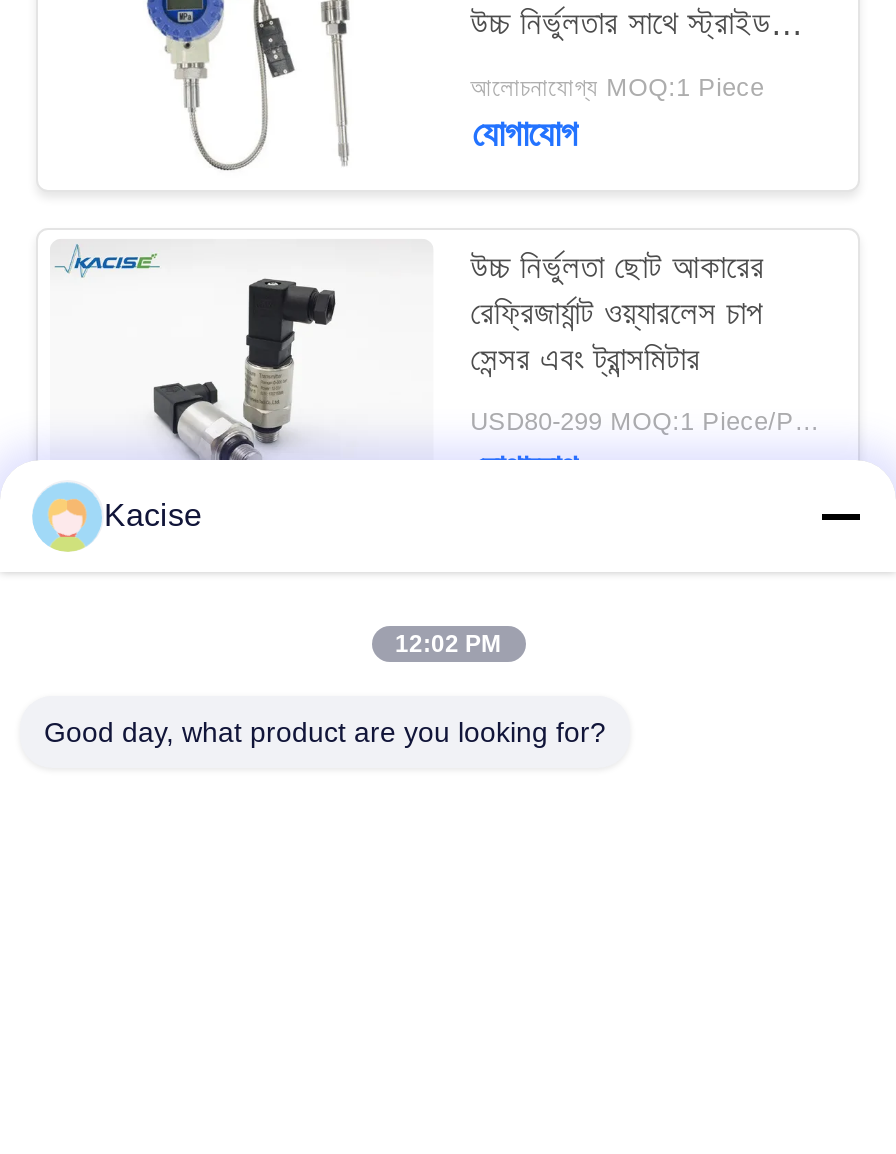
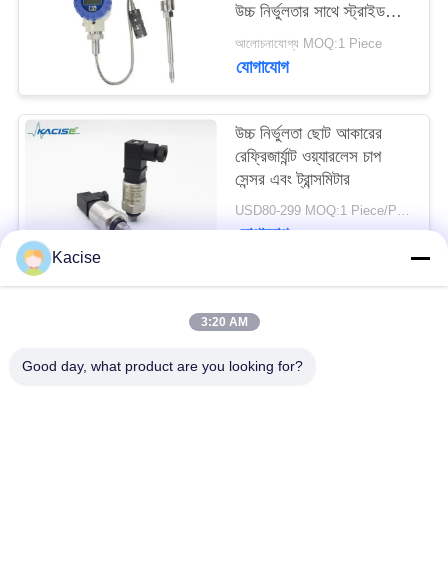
- 12:02 PM
+ 3:20 AM
